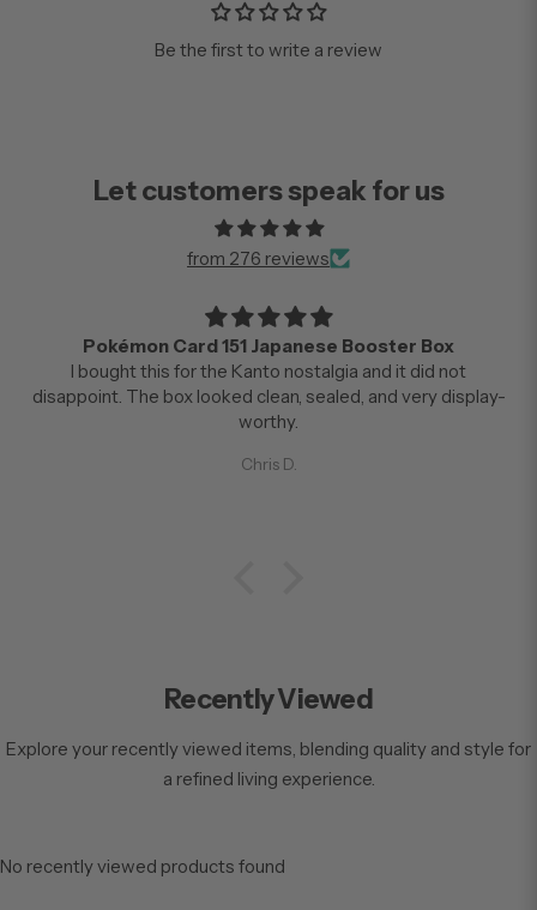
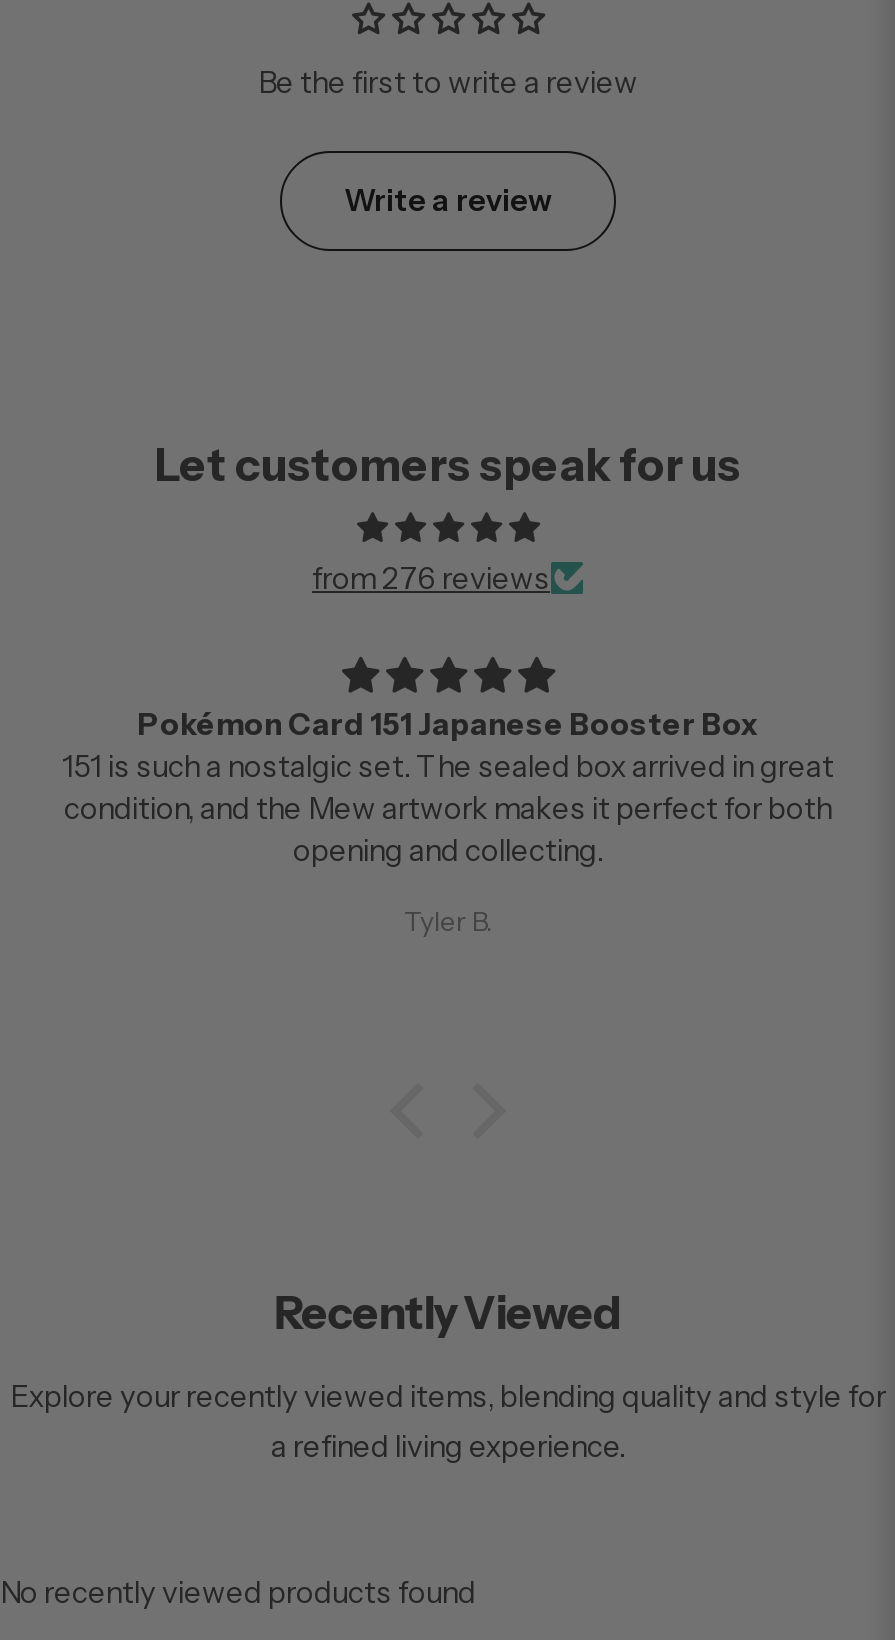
+ Write a review

- I bought this for the Kanto nostalgia and it did not
- disappoint. The box looked clean, sealed, and very display-
- worthy.
+ 151 is such a nostalgic set. The sealed box arrived in great
+ condition, and the Mew artwork makes it perfect for both
+ opening and collecting.

- Chris D.
+ Tyler B.
